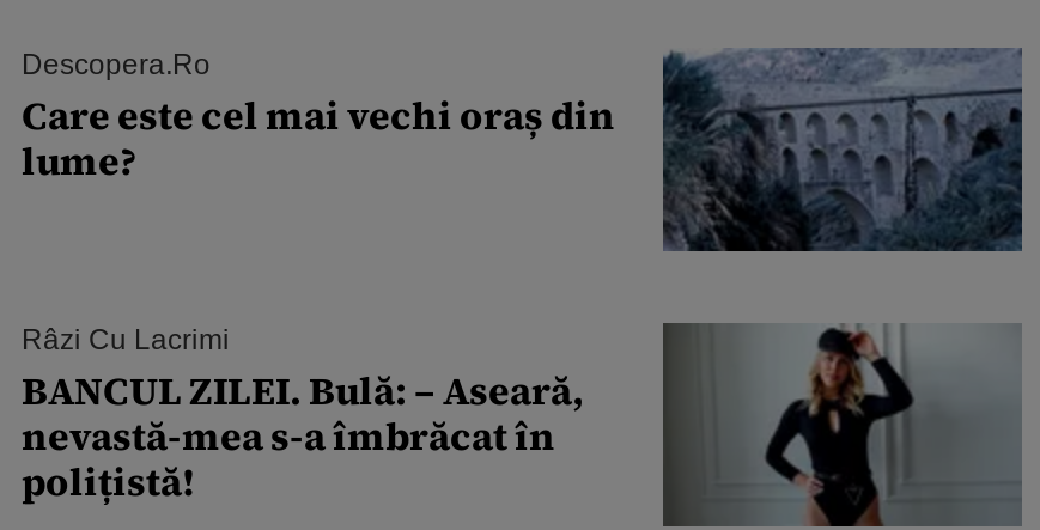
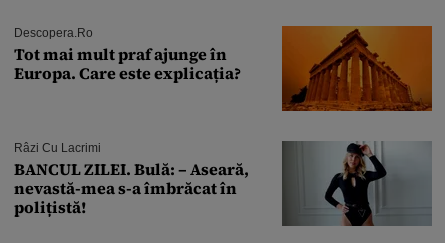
- [image]
- Care este cel mai vechi oraș din
- lume?
+ [image]
+ Tot mai mult praf ajunge în
+ Europa. Care este explicația?
